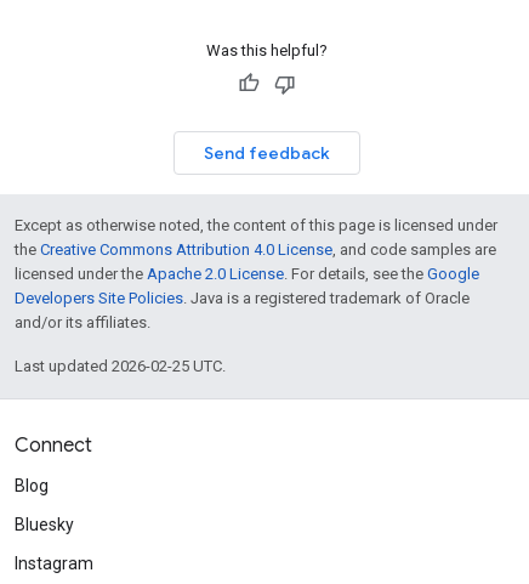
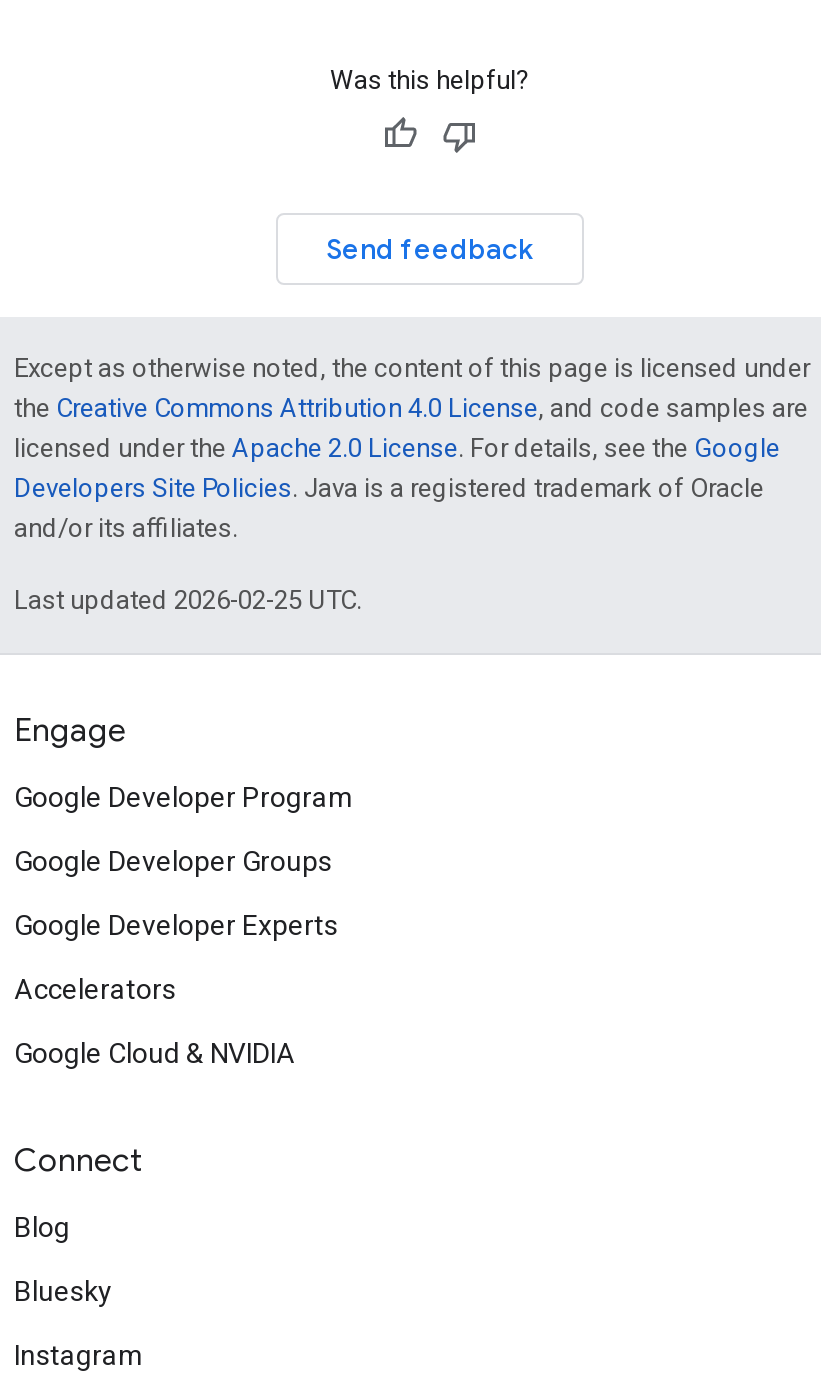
+ Engage
+ Google Developer Program
+ Google Developer Groups
+ Google Developer Experts
+ Accelerators
+ Google Cloud & NVIDIA
